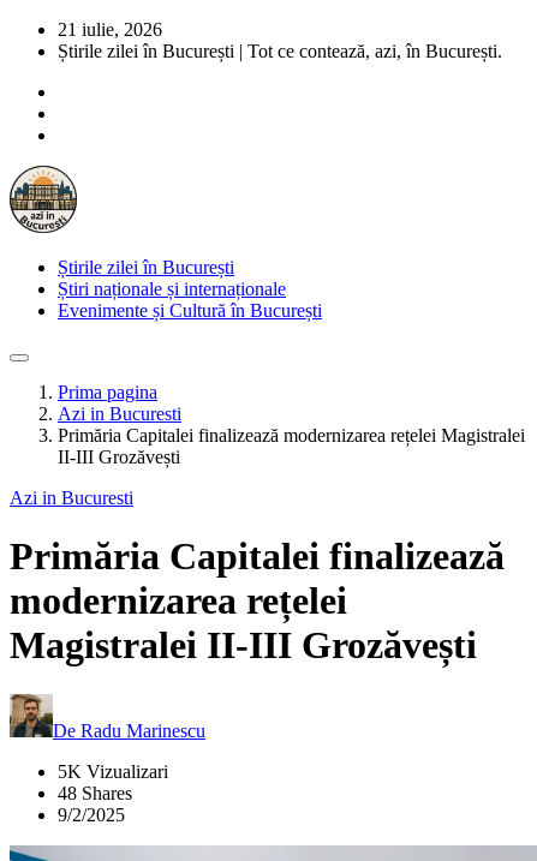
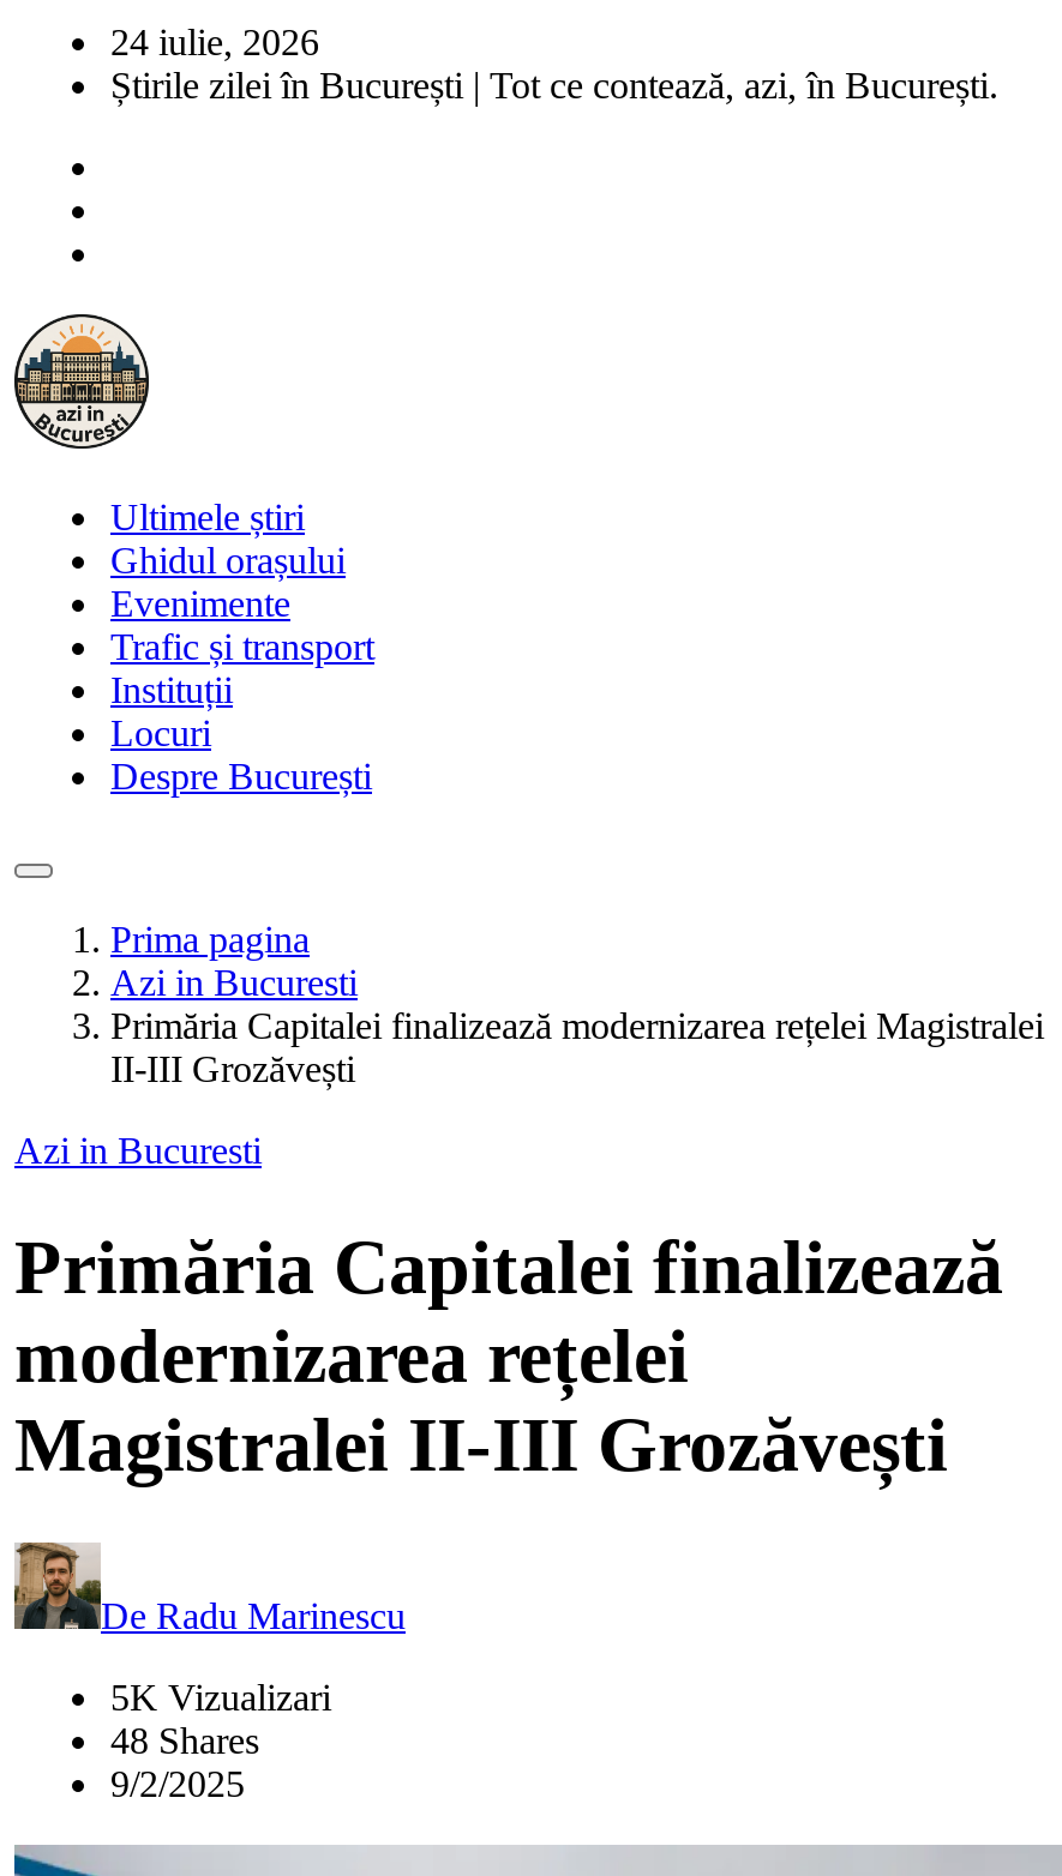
- 21 iulie, 2026
+ 24 iulie, 2026

- Știrile zilei în București
- Știri naționale și internaționale
- Evenimente și Cultură în București
+ Ultimele știri
+ Ghidul orașului
+ Evenimente
+ Trafic și transport
+ Instituții
+ Locuri
+ Despre București
